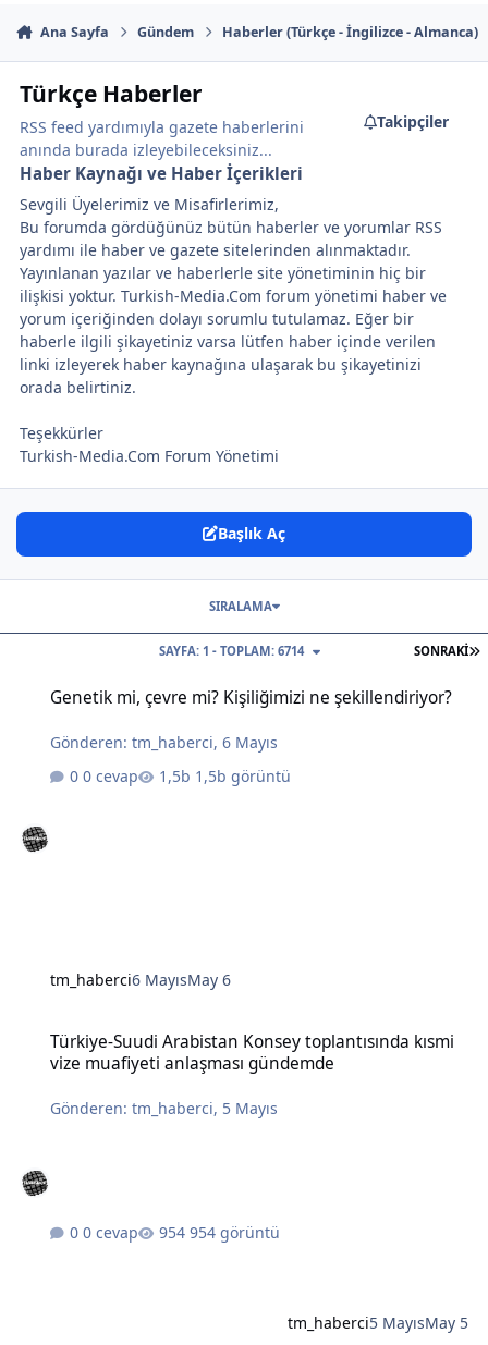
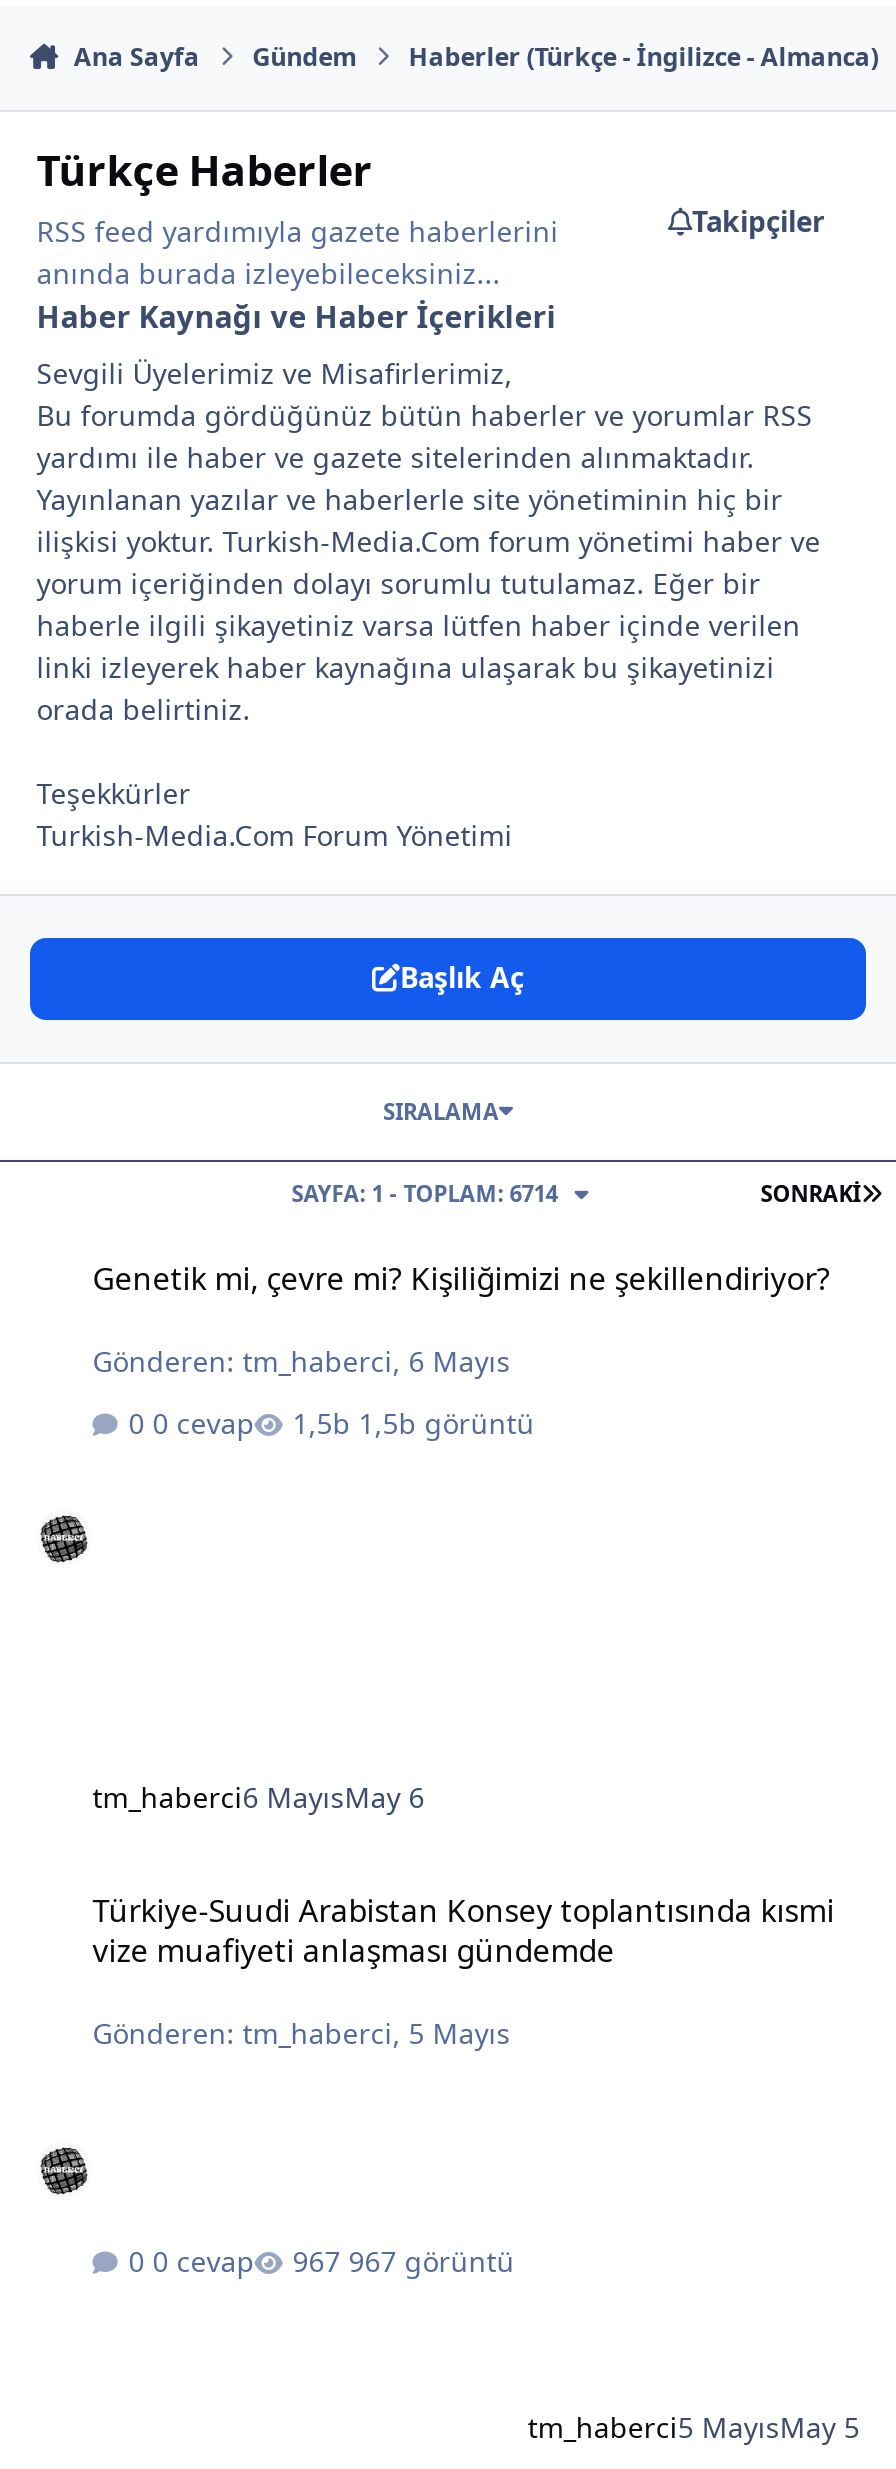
- 954 görüntü
+ 967 görüntü
